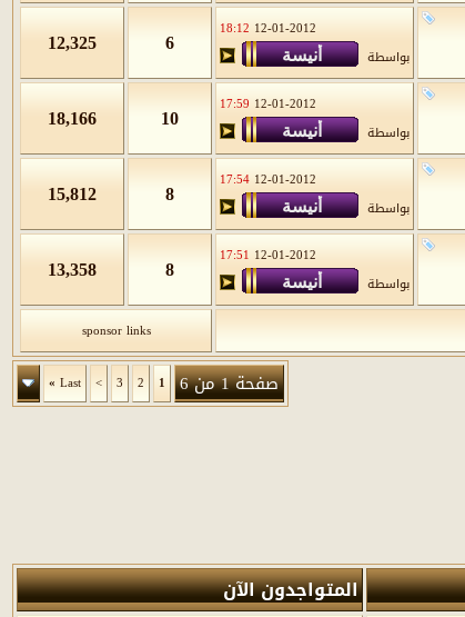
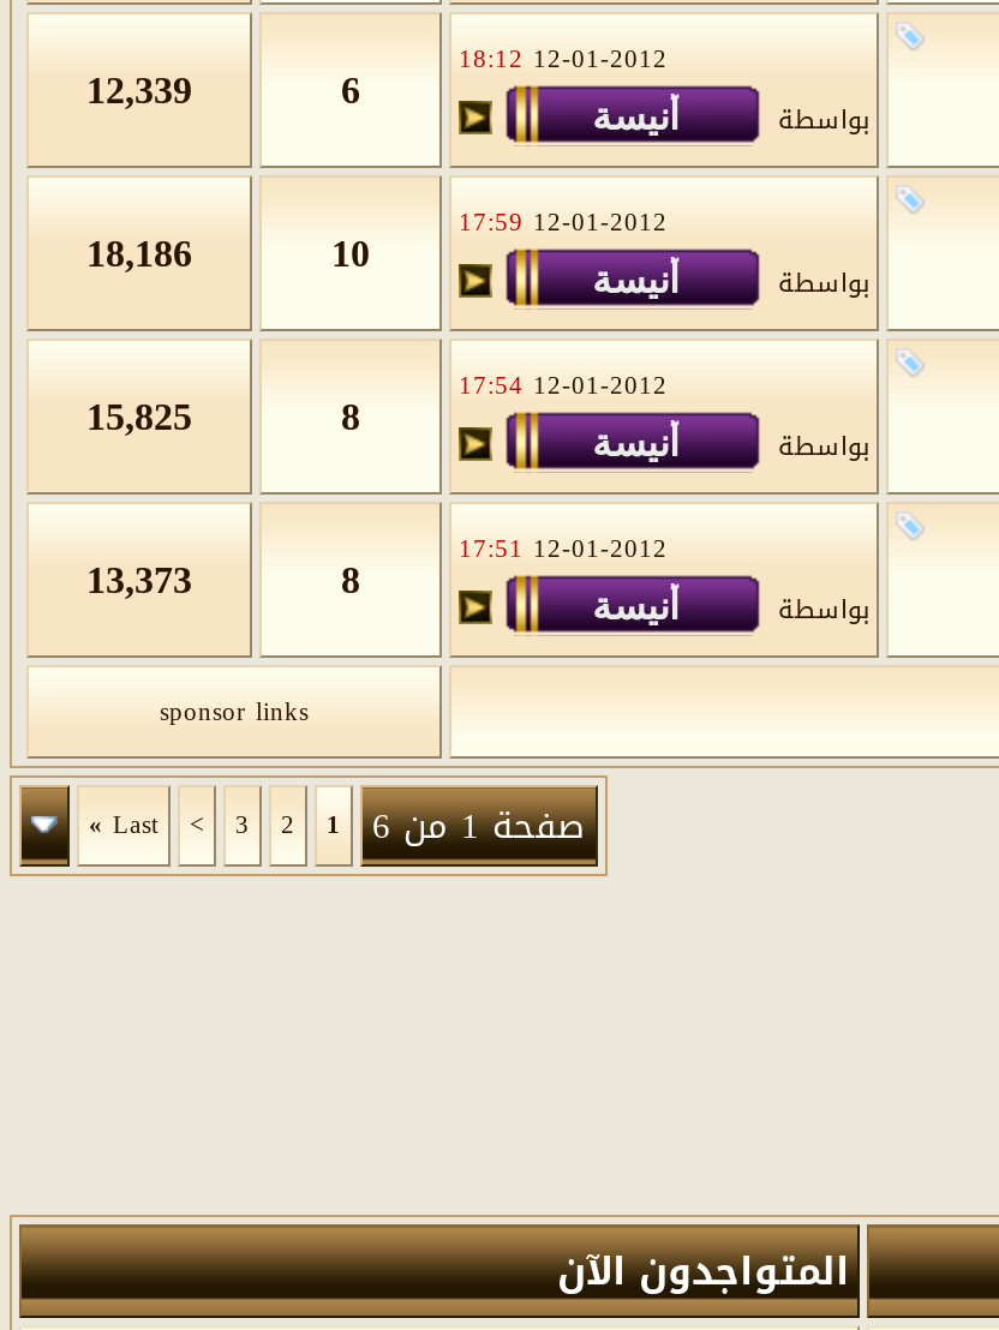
- 12,325
+ 12,339

- 18,166
+ 18,186

- 15,812
+ 15,825

- 13,358
+ 13,373
